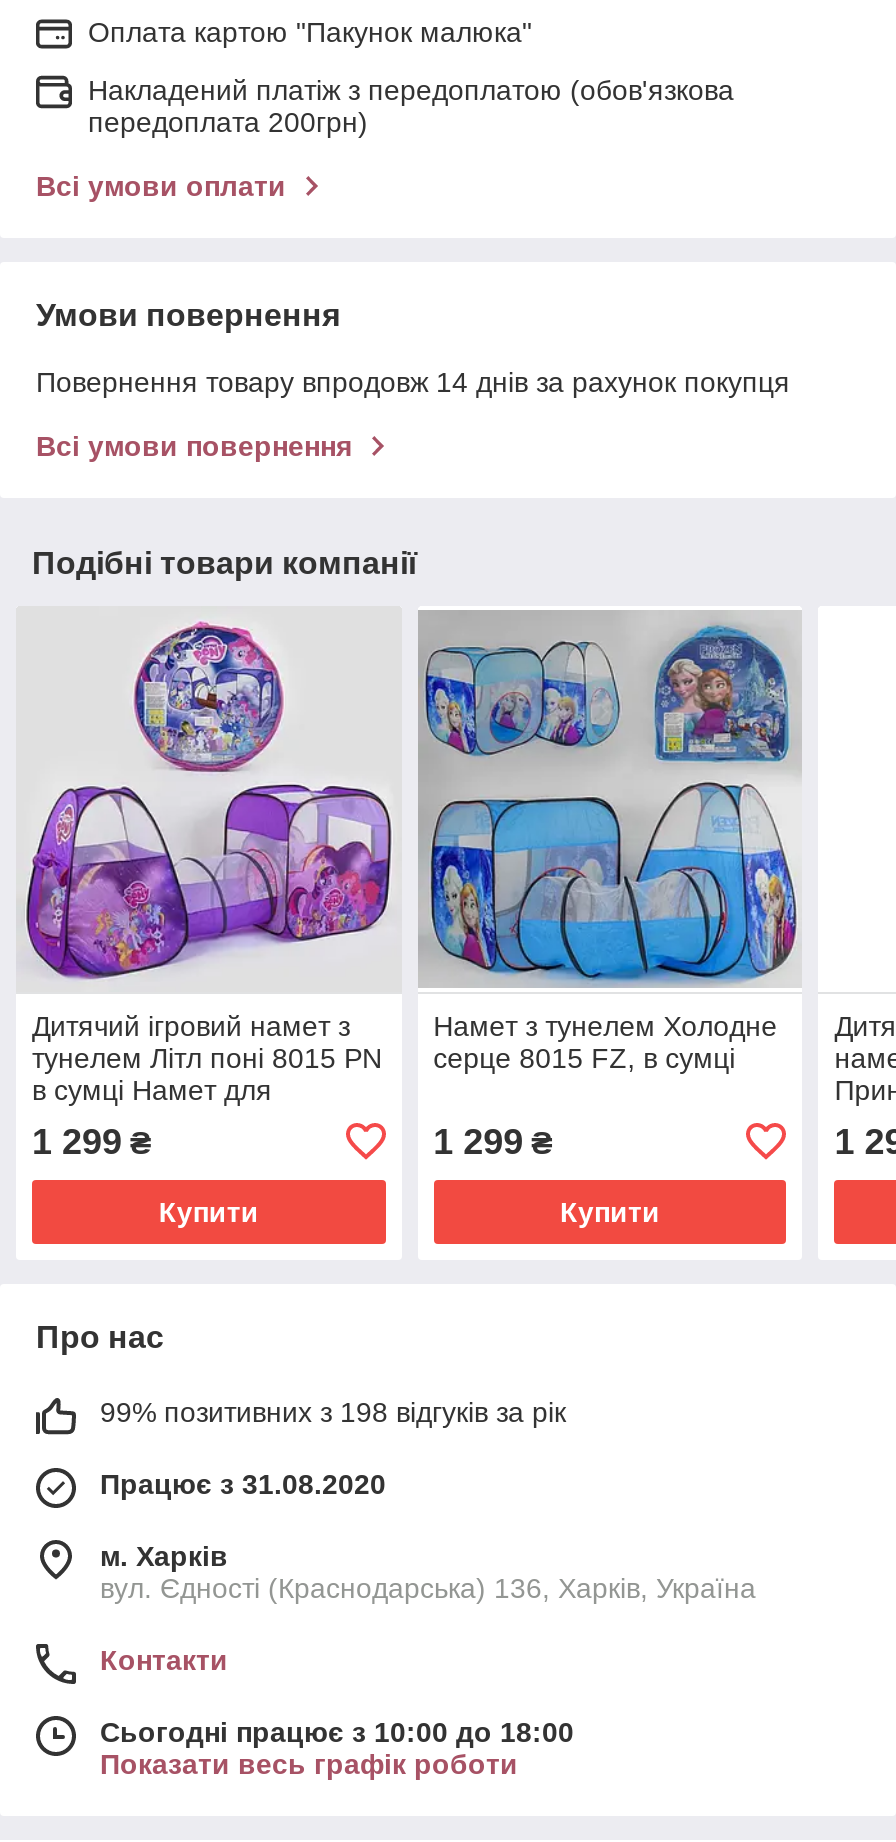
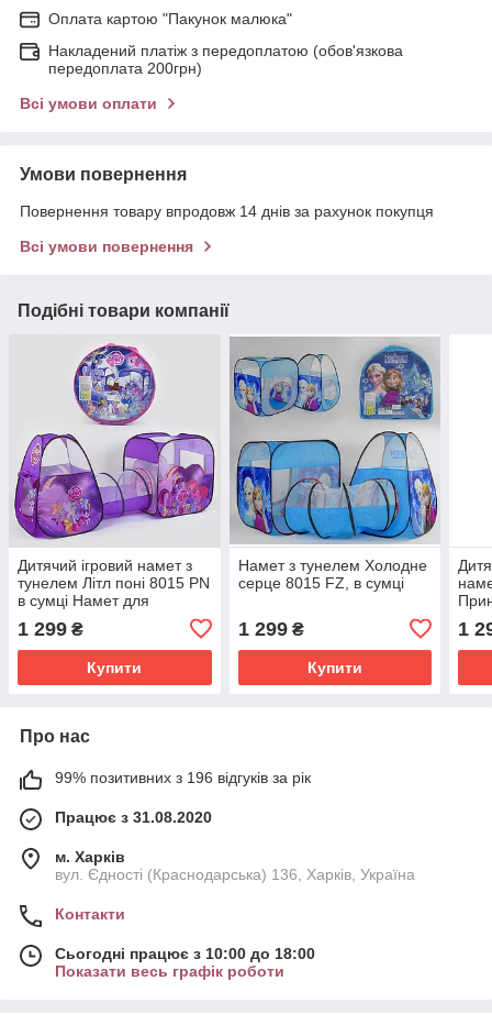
- 99% позитивних з 198 відгуків за рік
+ 99% позитивних з 196 відгуків за рік
